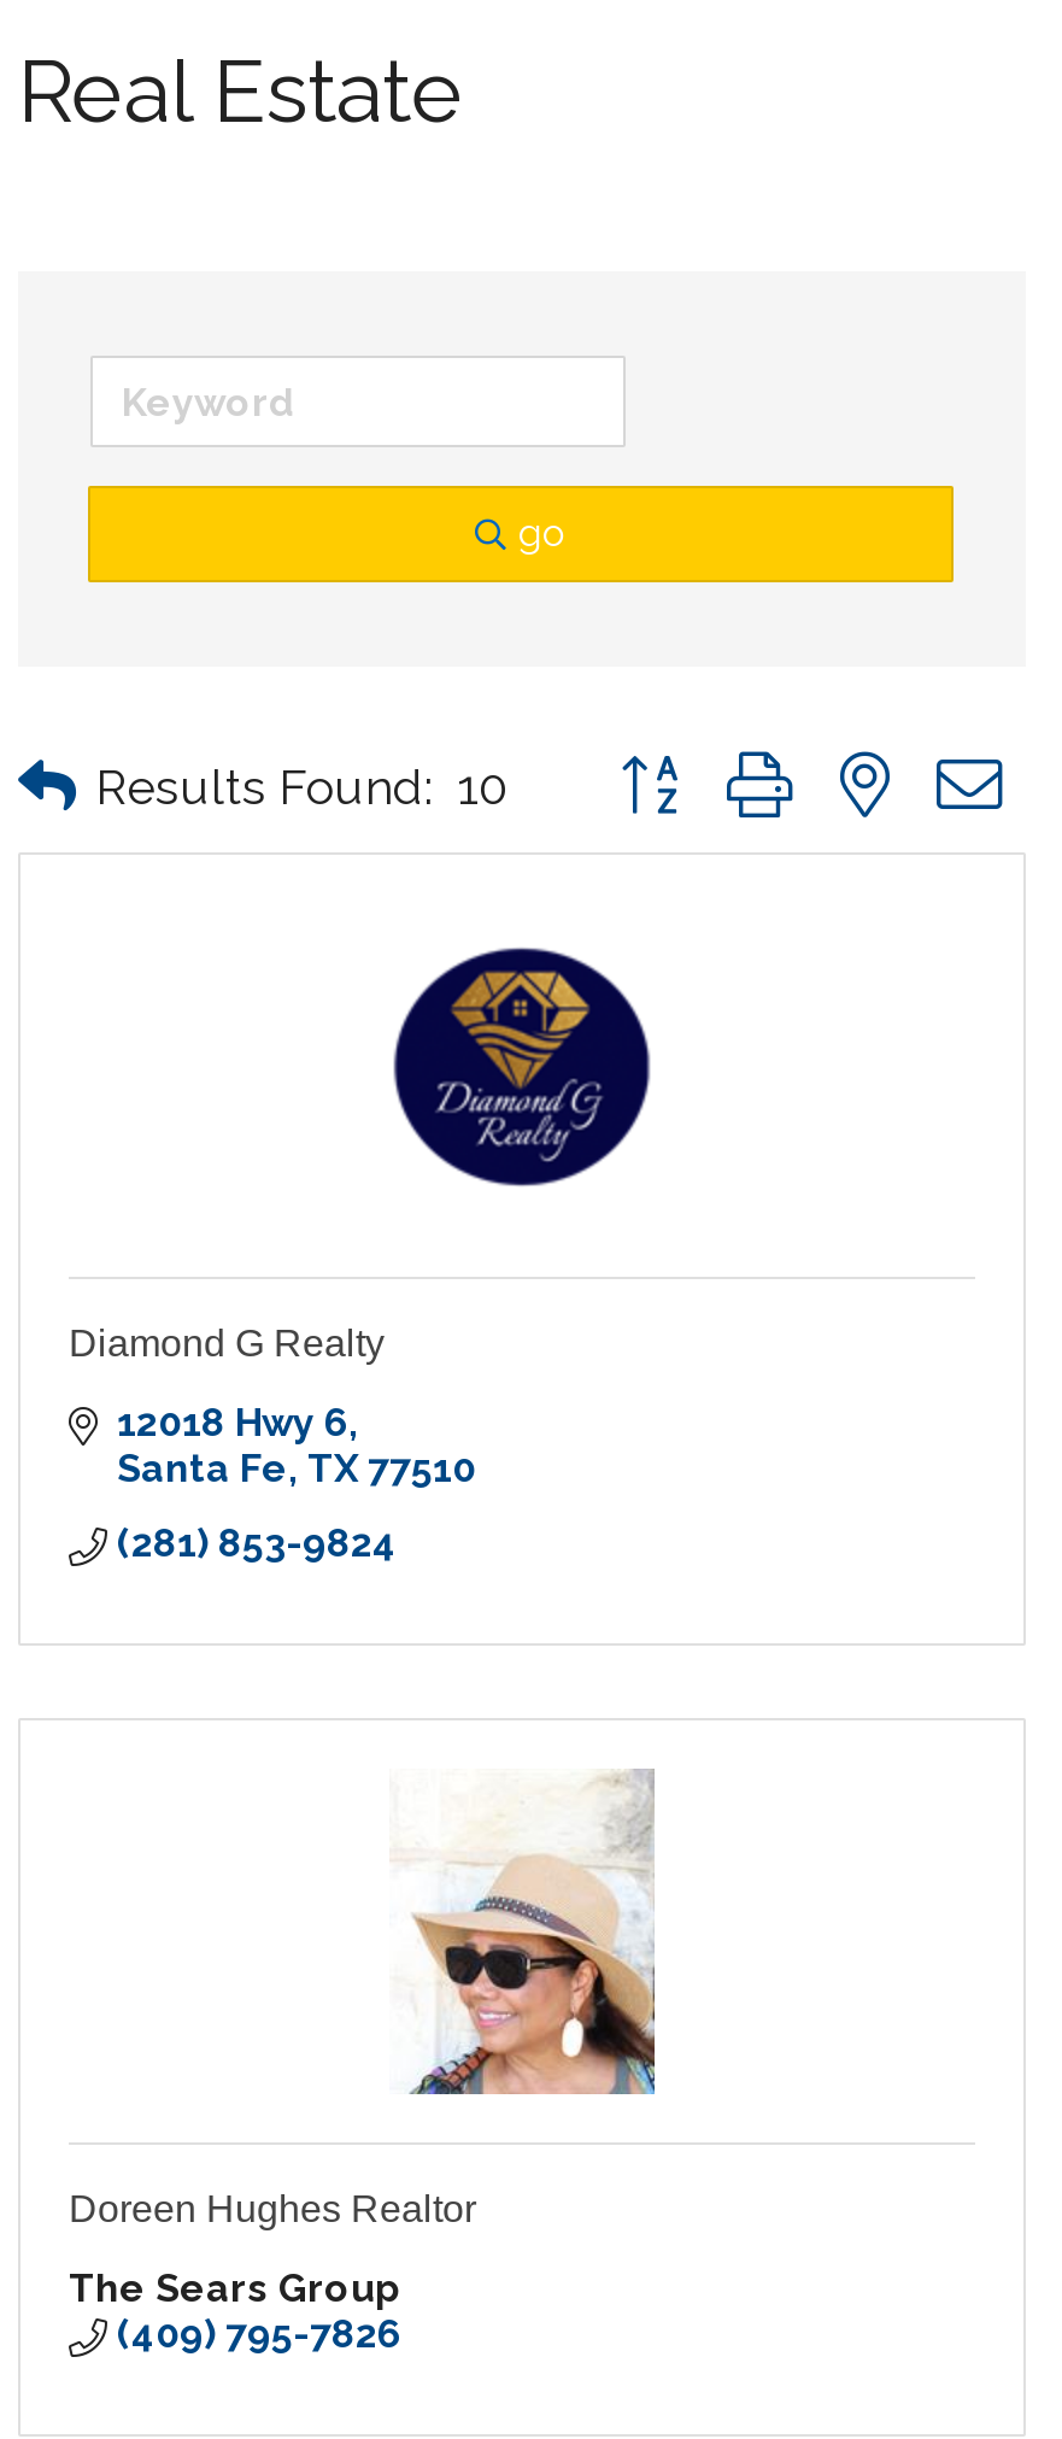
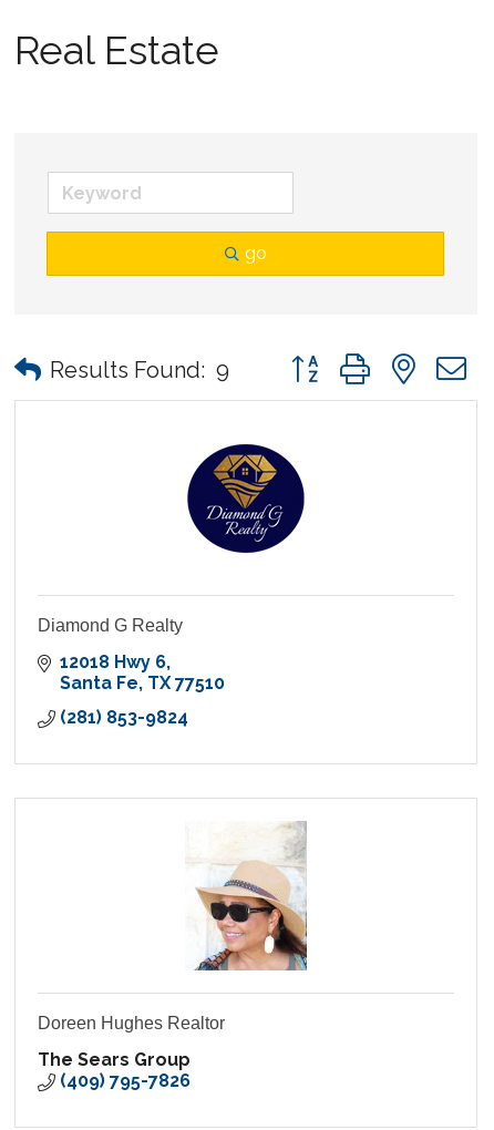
- Results Found: 10
+ Results Found: 9
